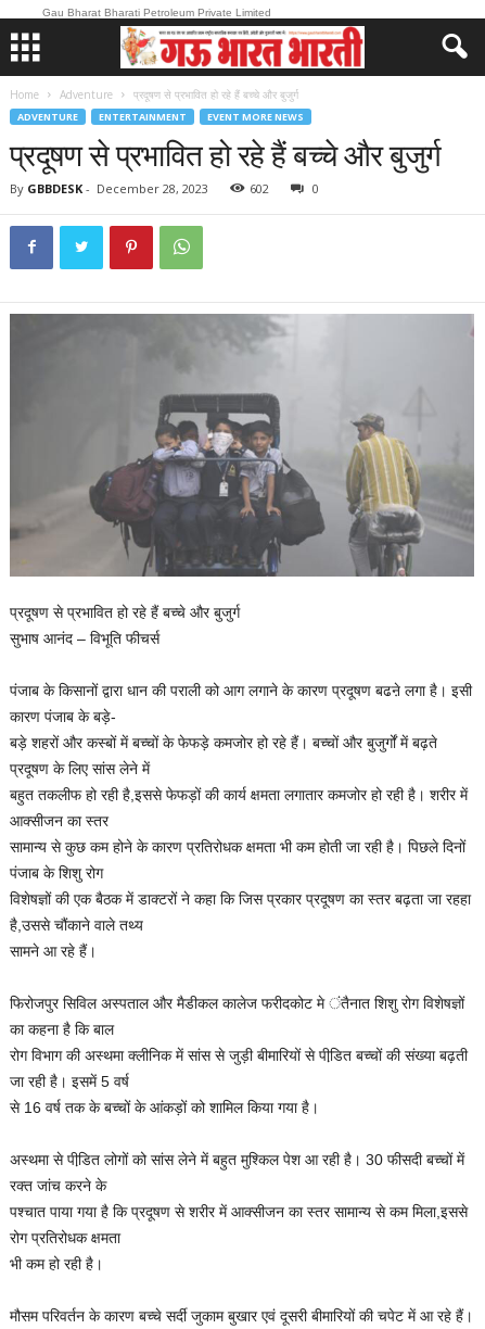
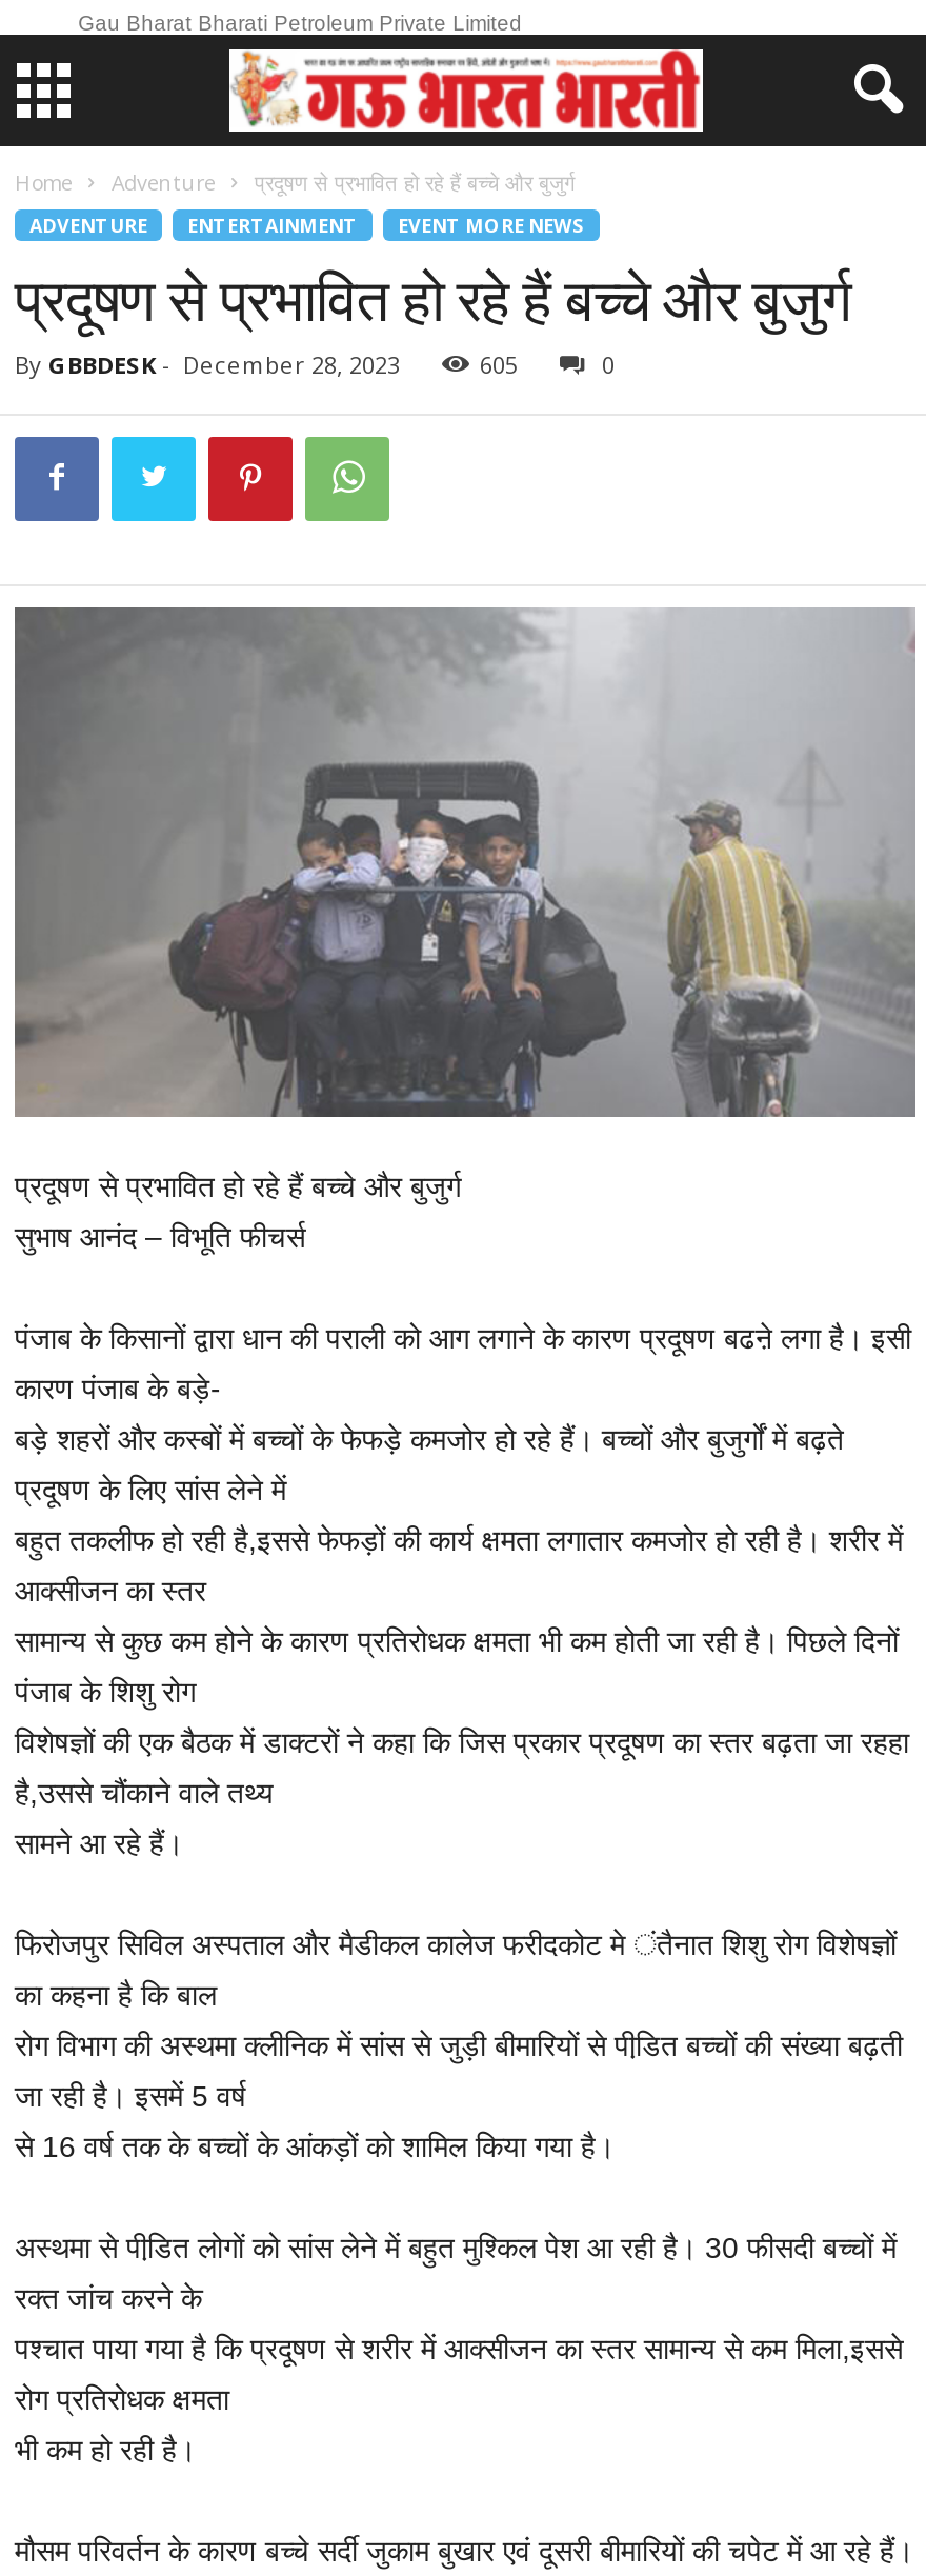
- 602
+ 605
